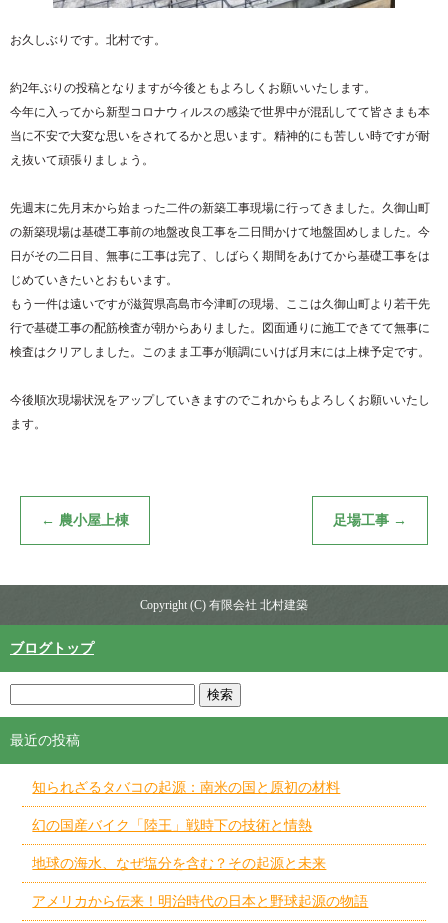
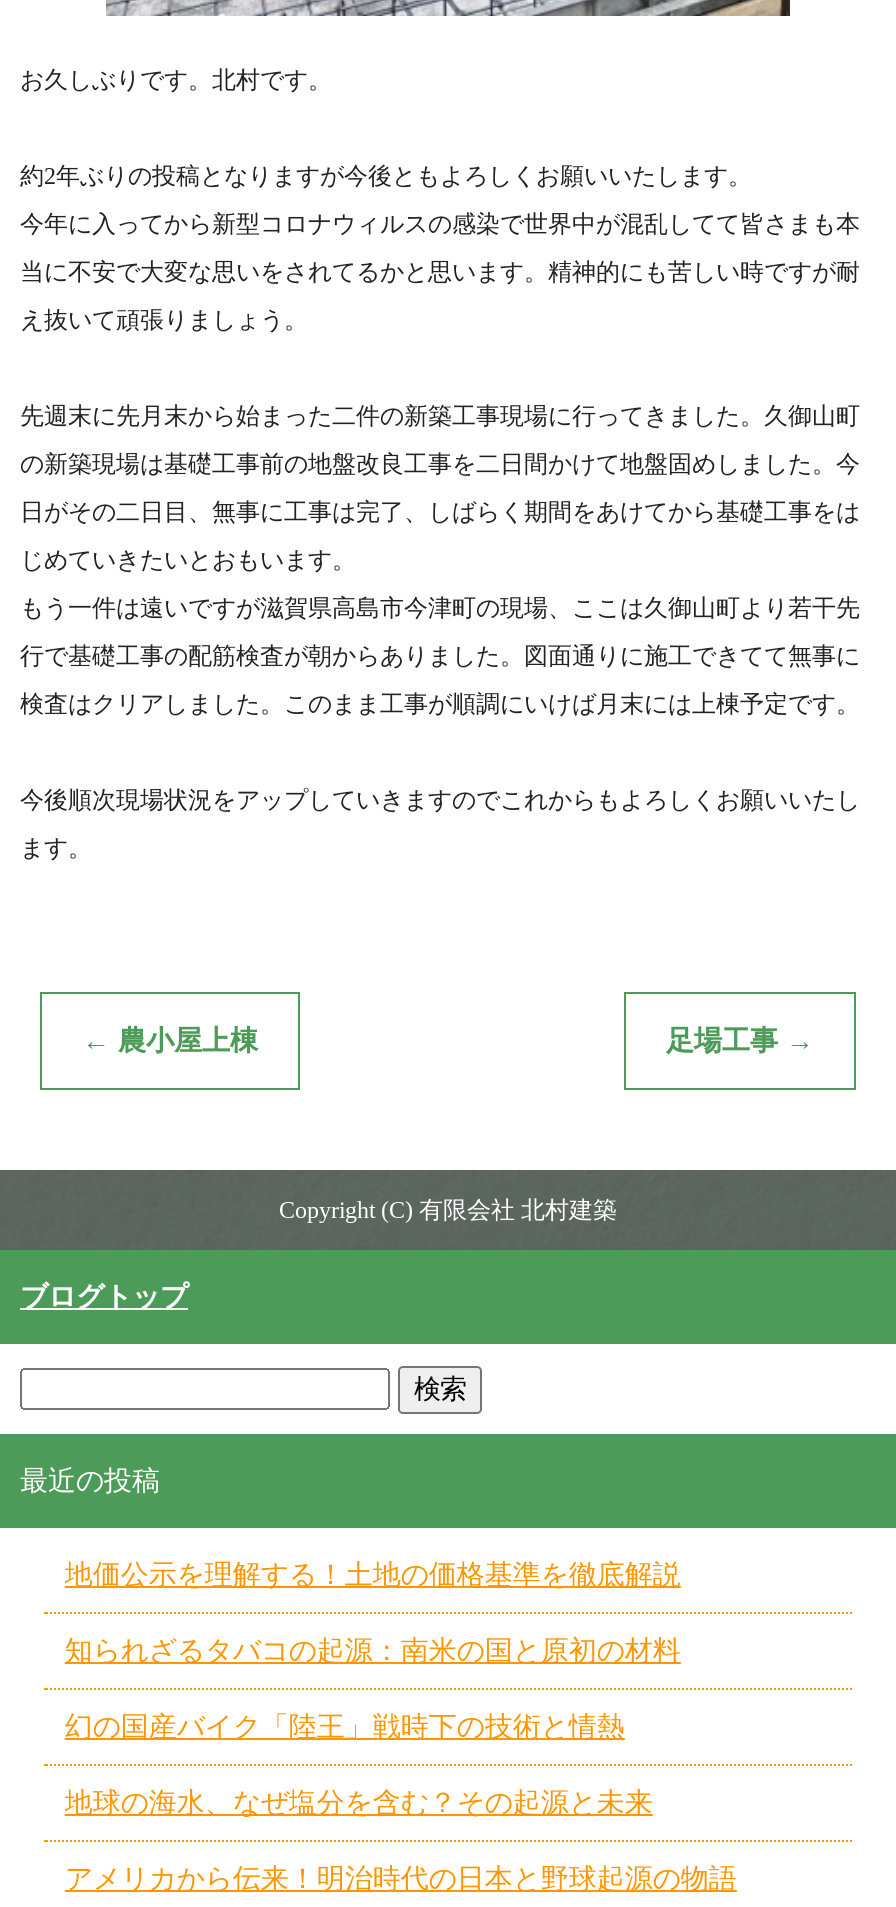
+ 地価公示を理解する！土地の価格基準を徹底解説
